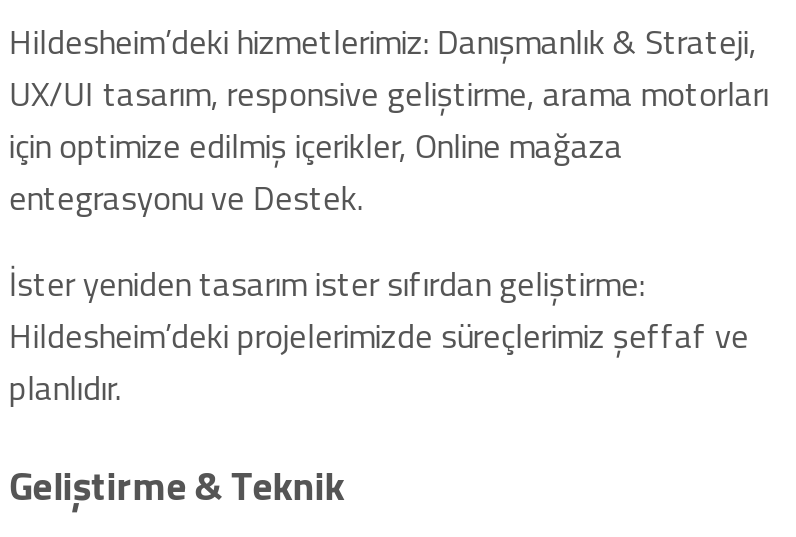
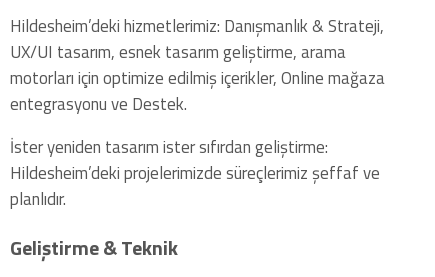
- UX/UI tasarım, responsive geliştirme, arama motorları
- için optimize edilmiş içerikler, Online mağaza
+ UX/UI tasarım, esnek tasarım geliştirme, arama
+ motorları için optimize edilmiş içerikler, Online mağaza
